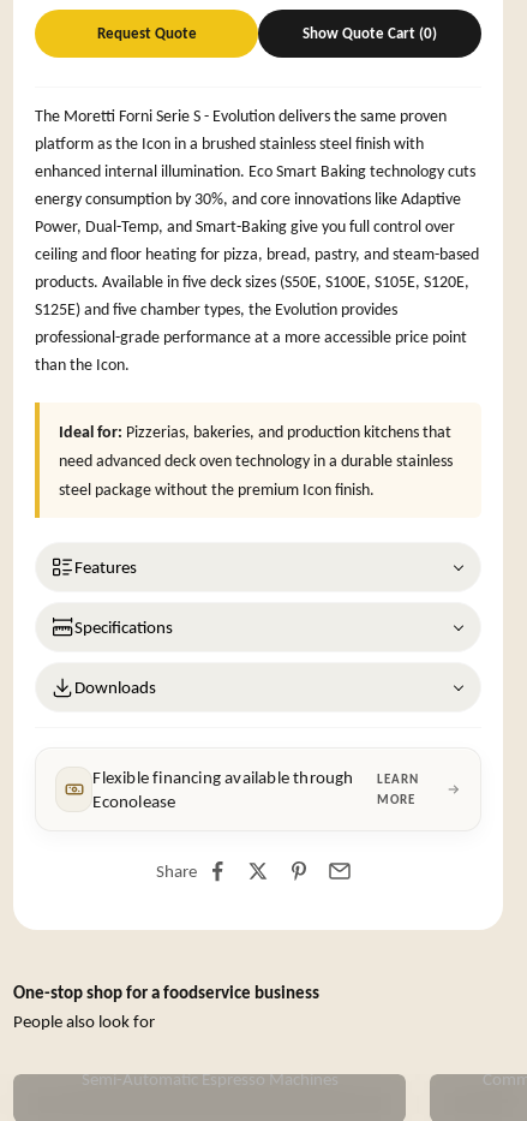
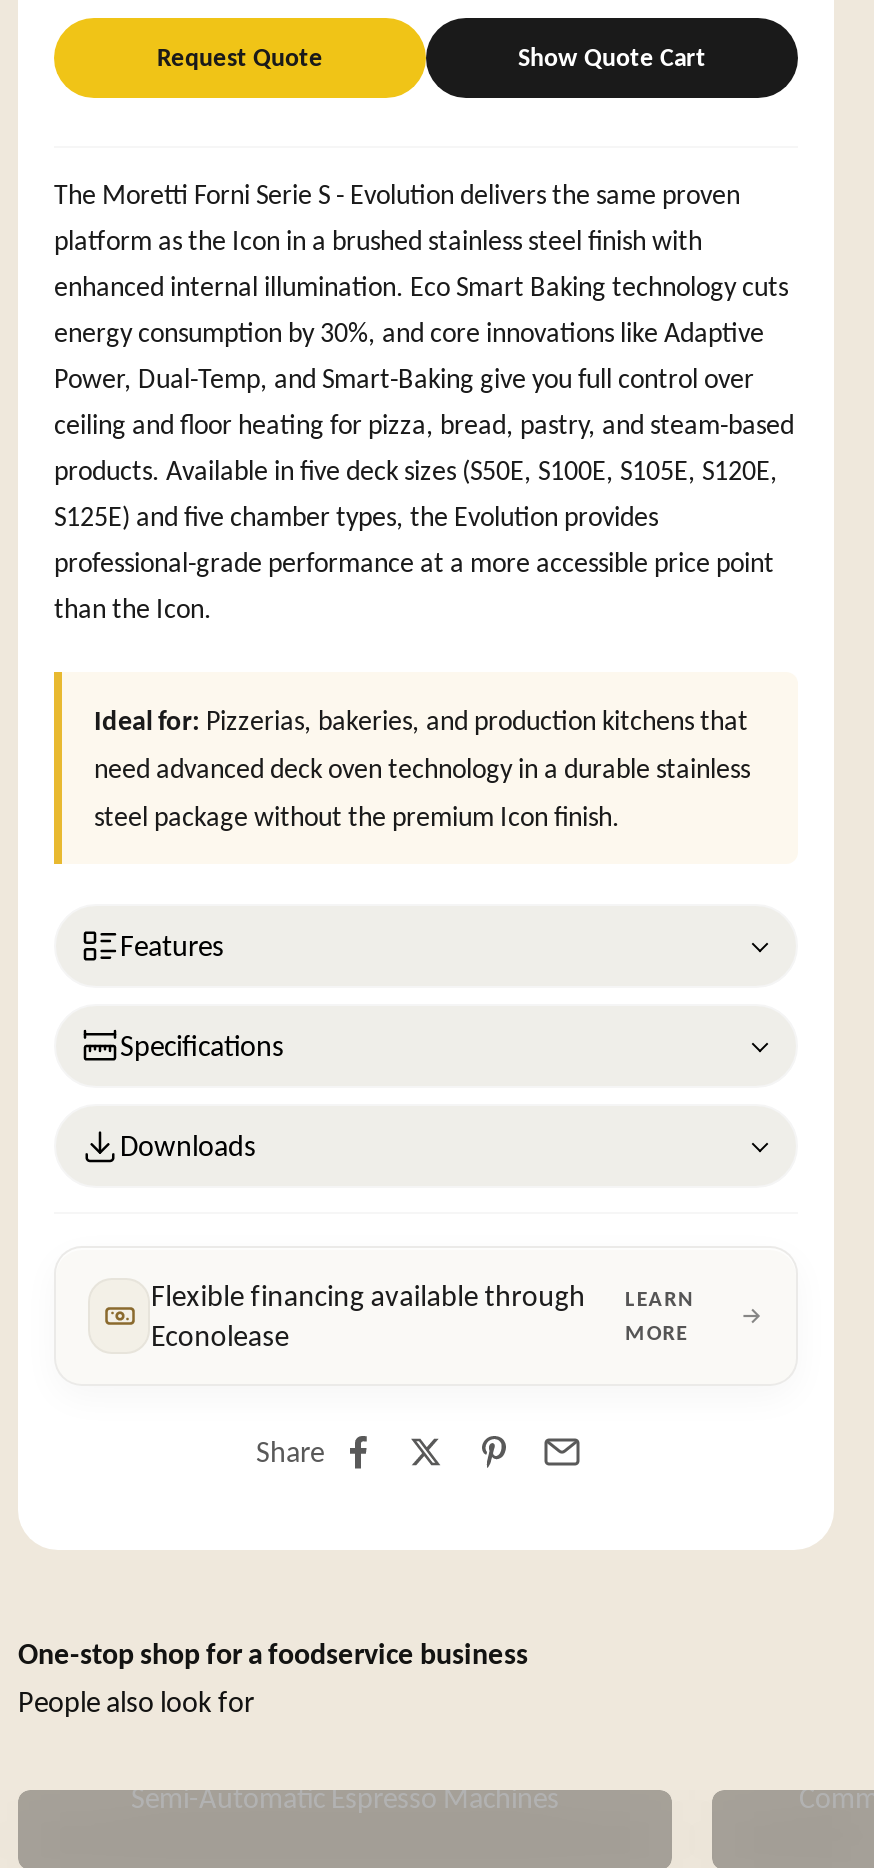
- Show Quote Cart (0)
+ Show Quote Cart
